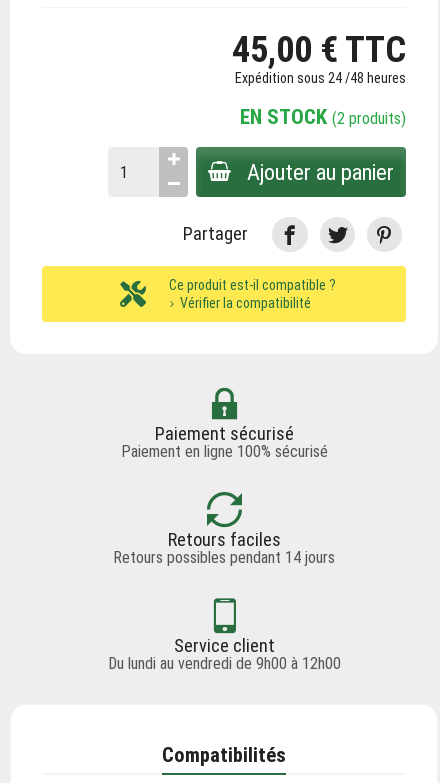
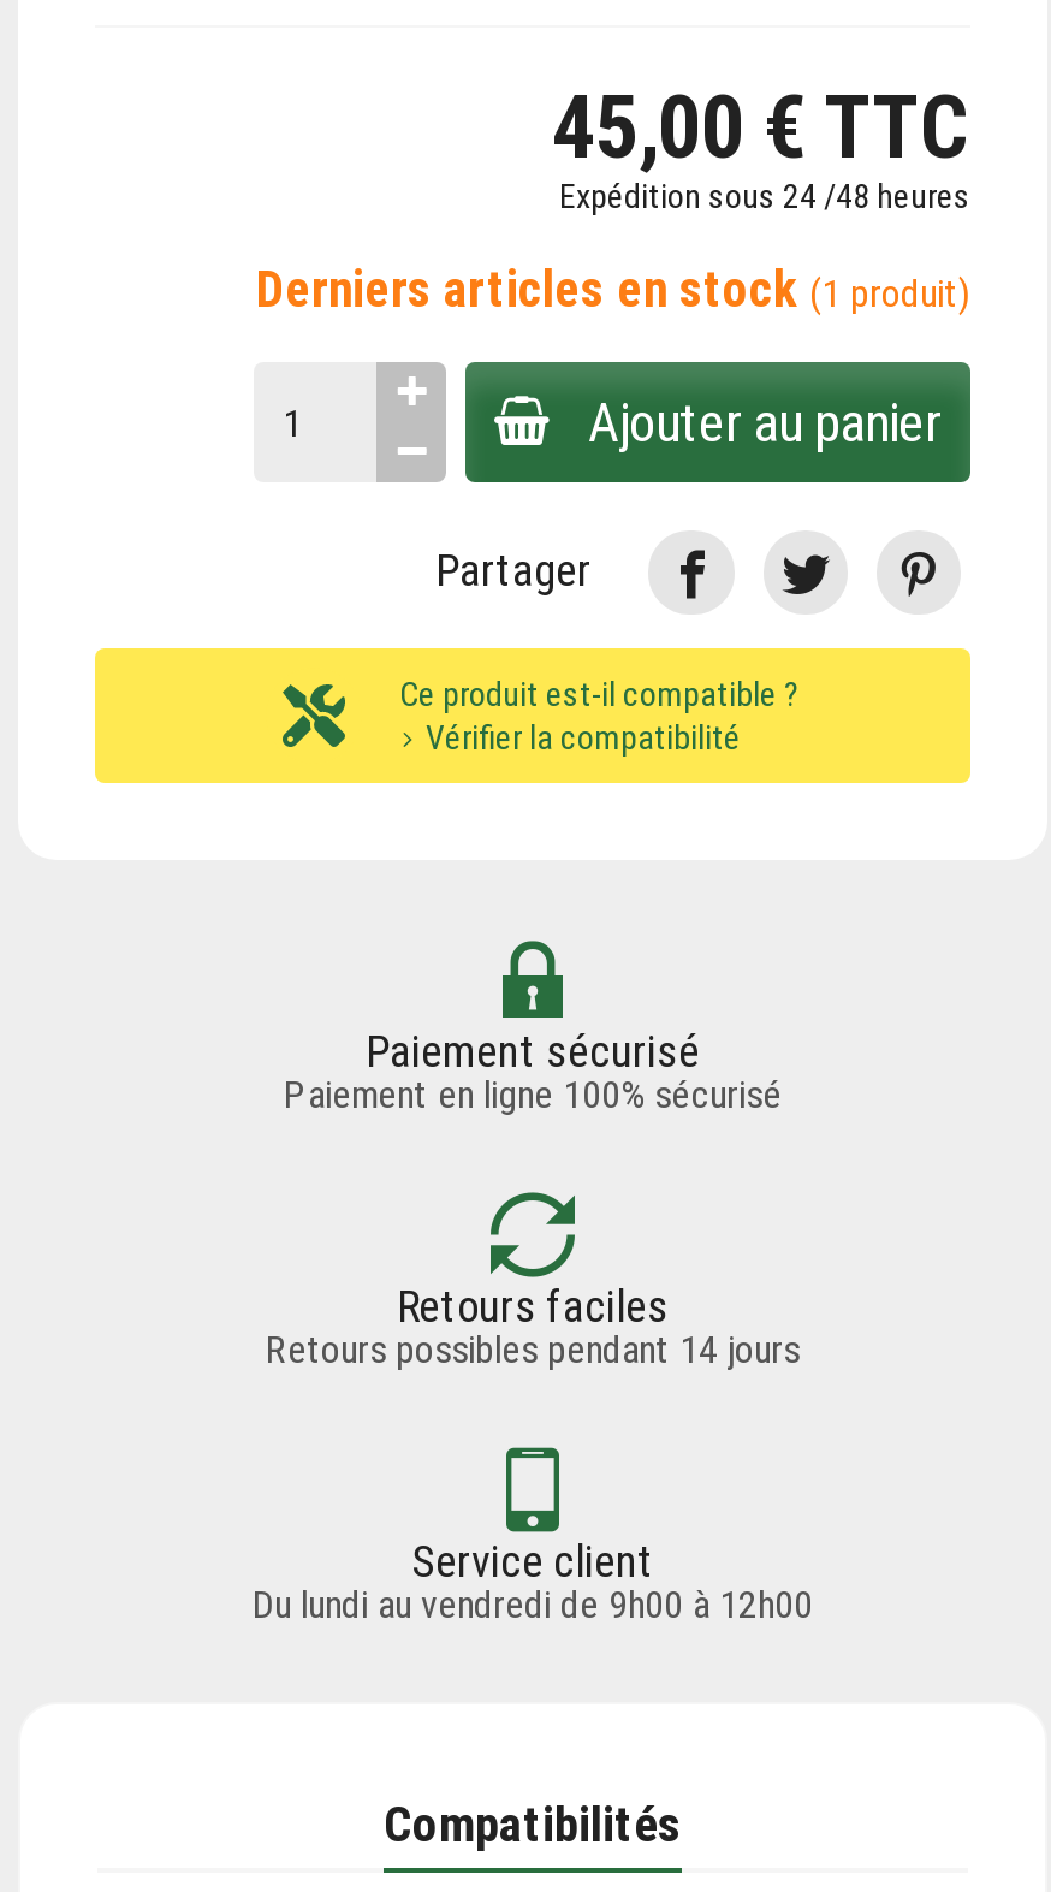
- EN STOCK (2 produits)
+ Derniers articles en stock (1 produit)
